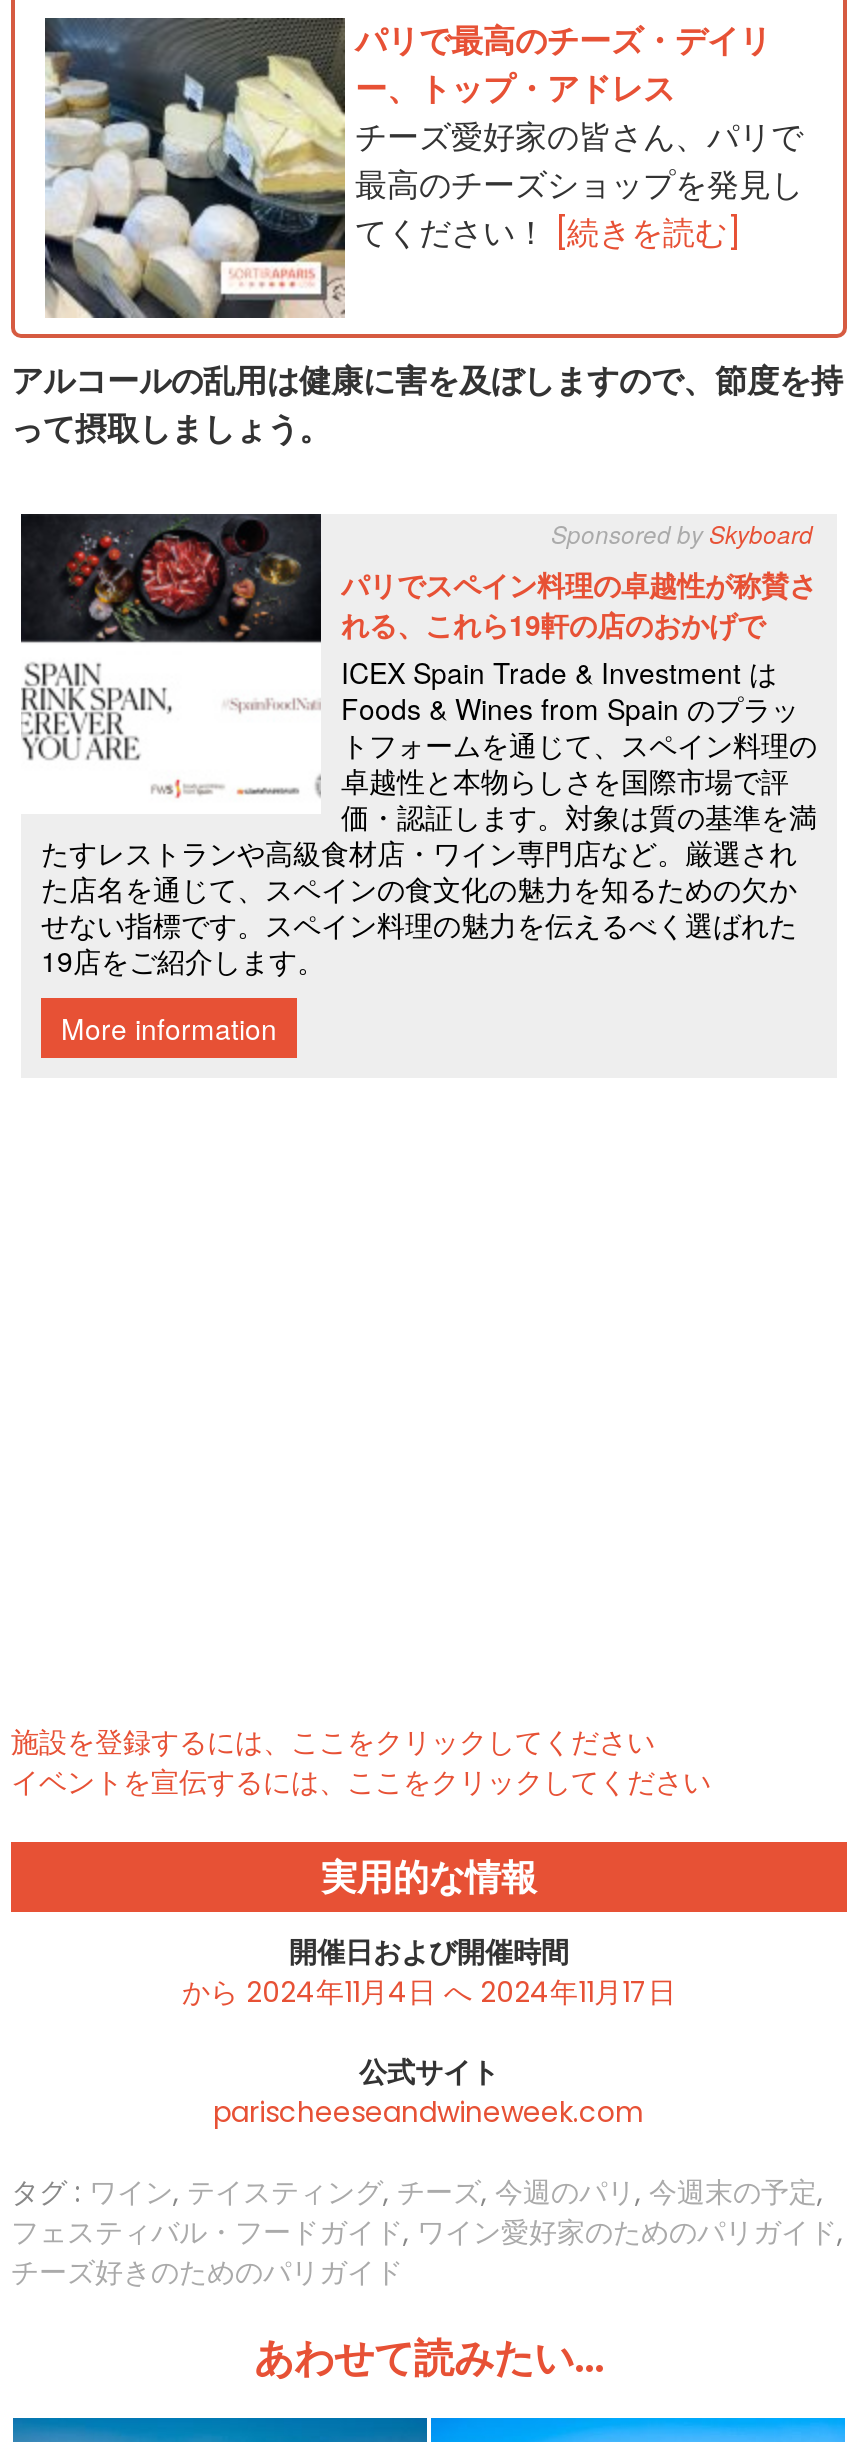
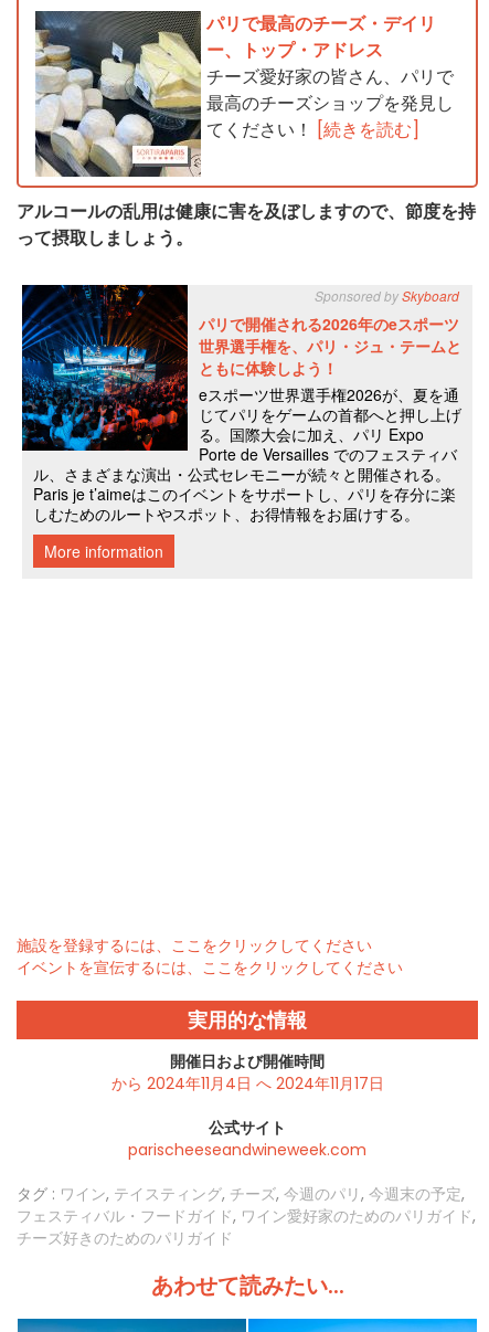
- [image]
+ [image]
